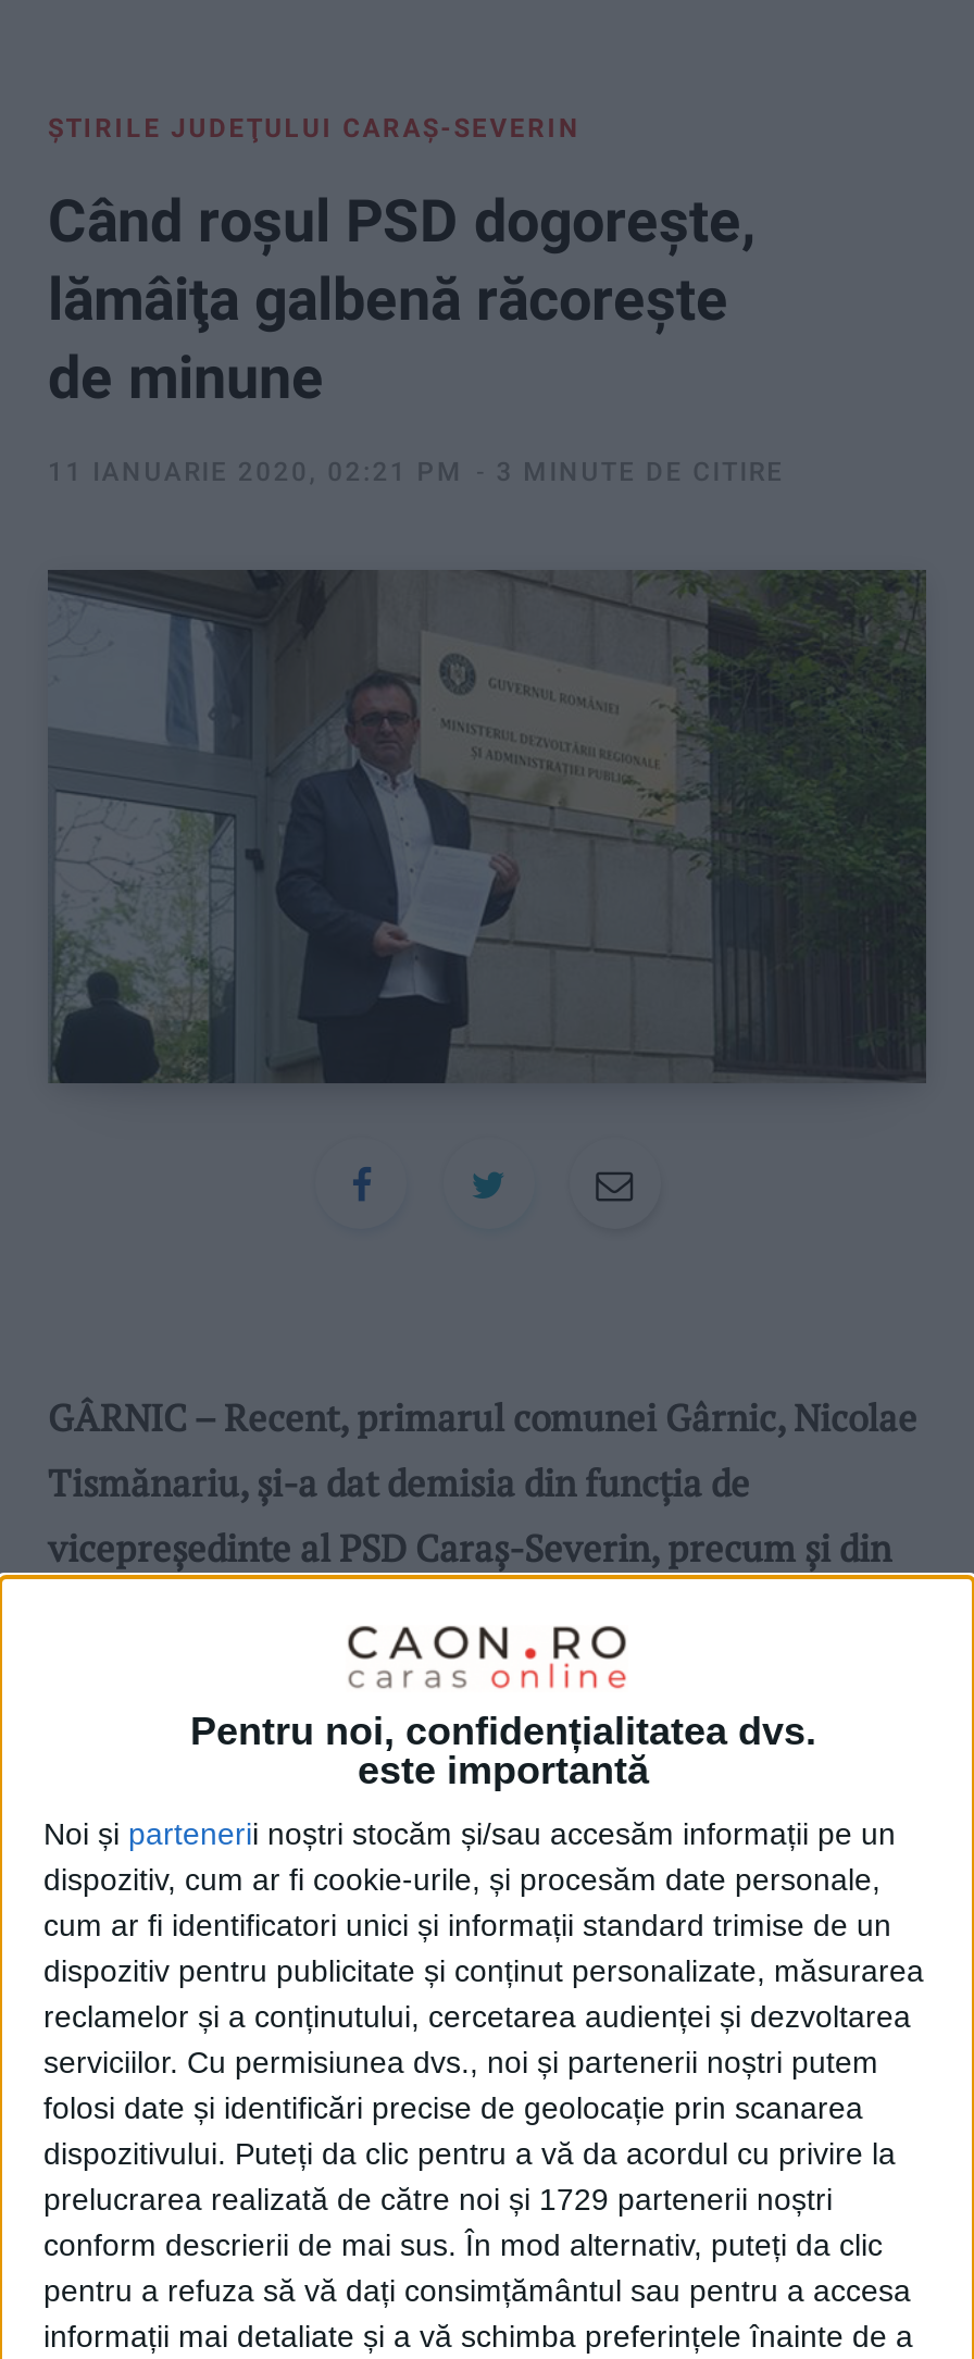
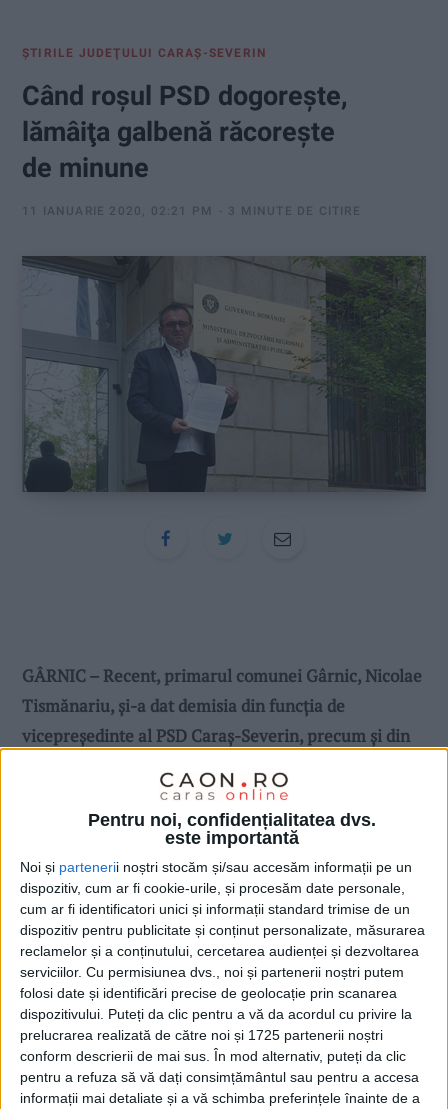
- prelucrarea realizată de către noi și 1729 partenerii noștri
+ prelucrarea realizată de către noi și 1725 partenerii noștri
